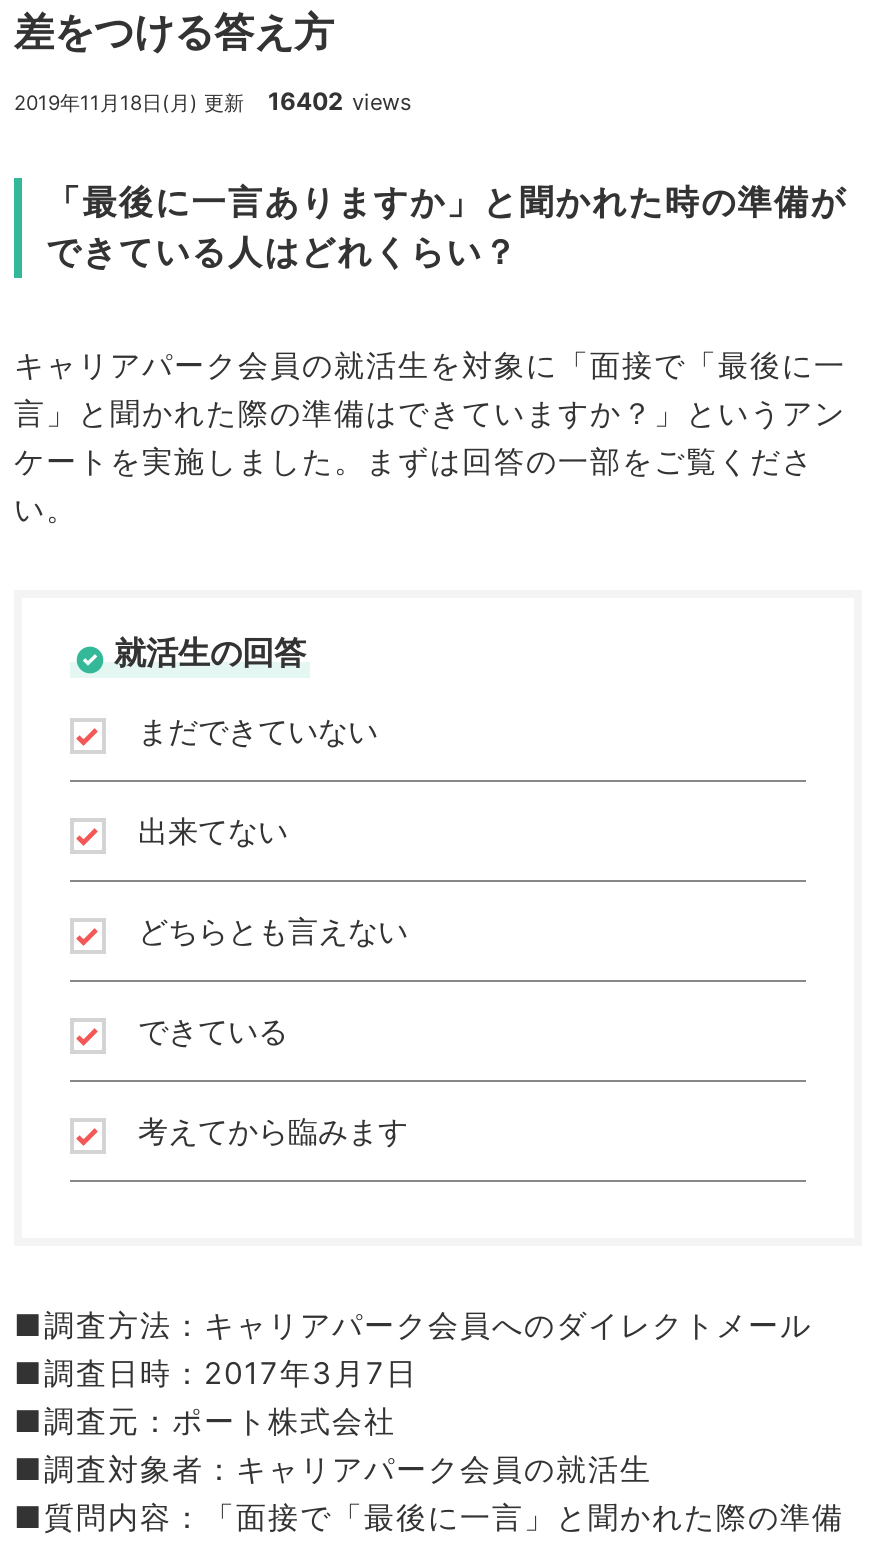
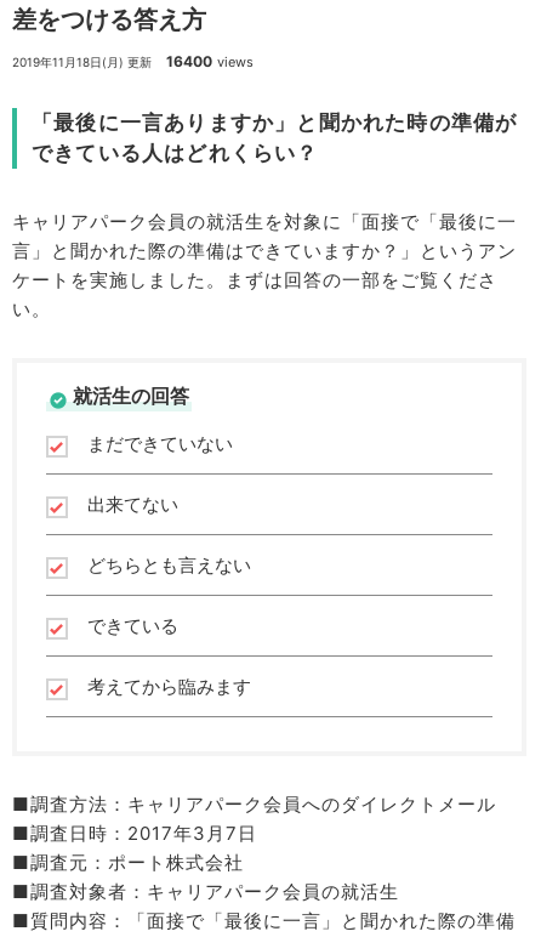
- 2019年11月18日(月) 更新 16402 views
+ 2019年11月18日(月) 更新 16400 views
